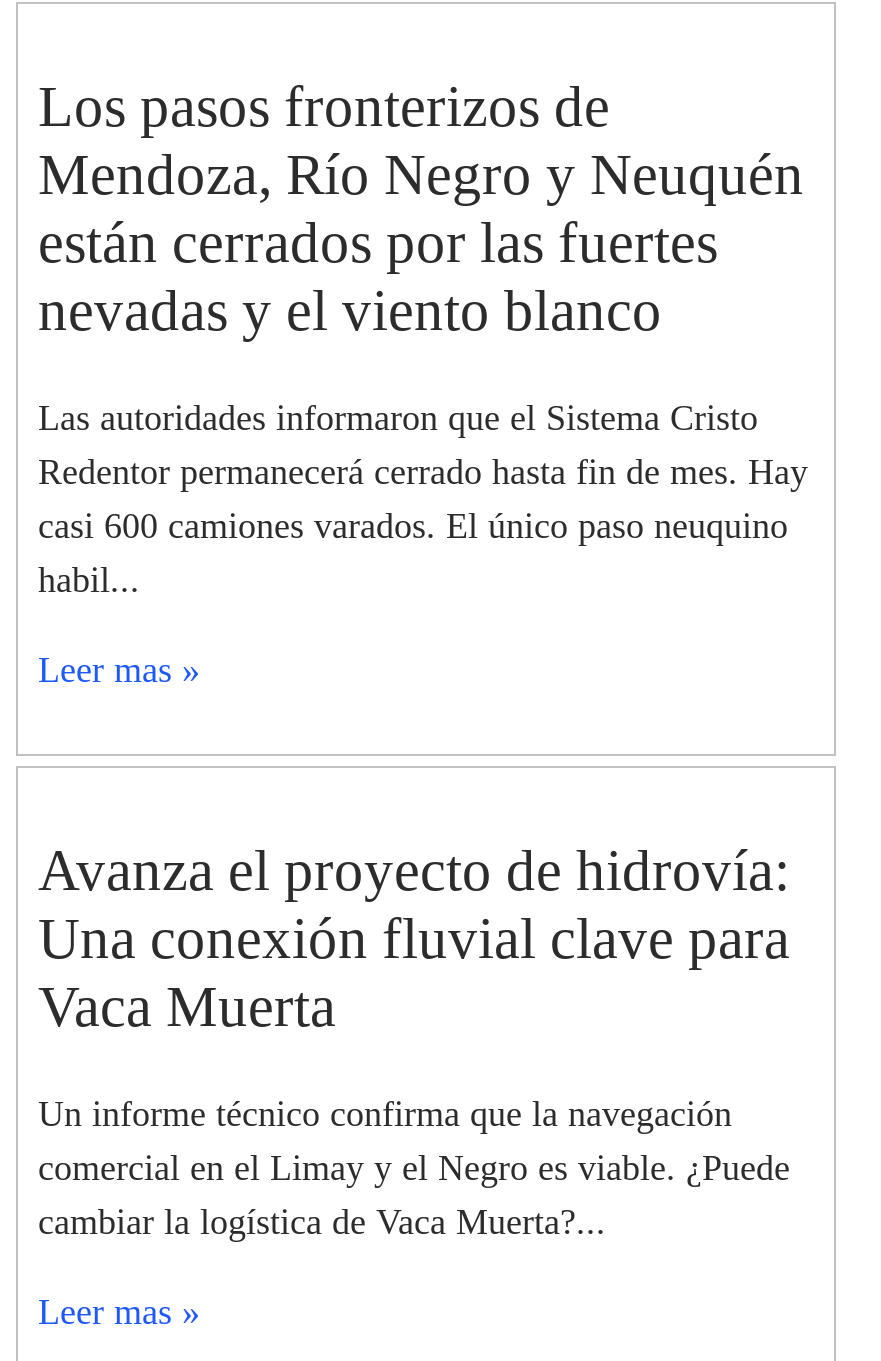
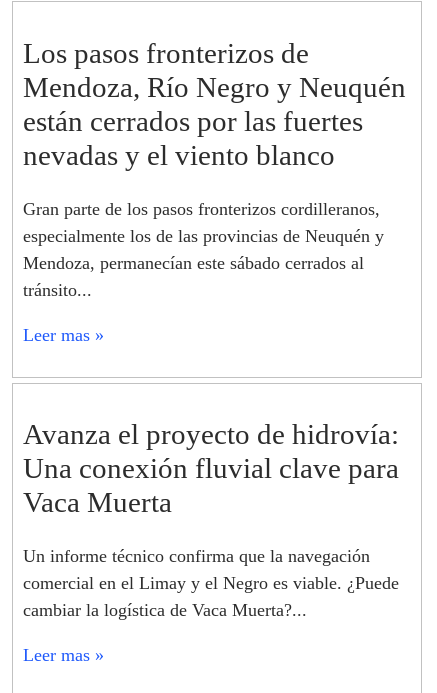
- Las autoridades informaron que el Sistema Cristo
- Redentor permanecerá cerrado hasta fin de mes. Hay
- casi 600 camiones varados. El único paso neuquino
- habil...
+ Gran parte de los pasos fronterizos cordilleranos,
+ especialmente los de las provincias de Neuquén y
+ Mendoza, permanecían este sábado cerrados al
+ tránsito...
